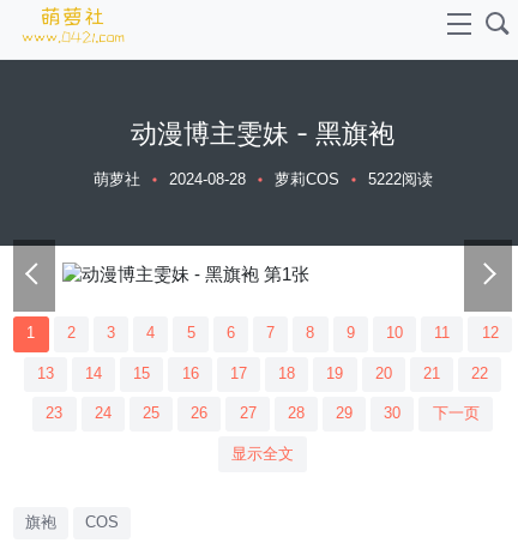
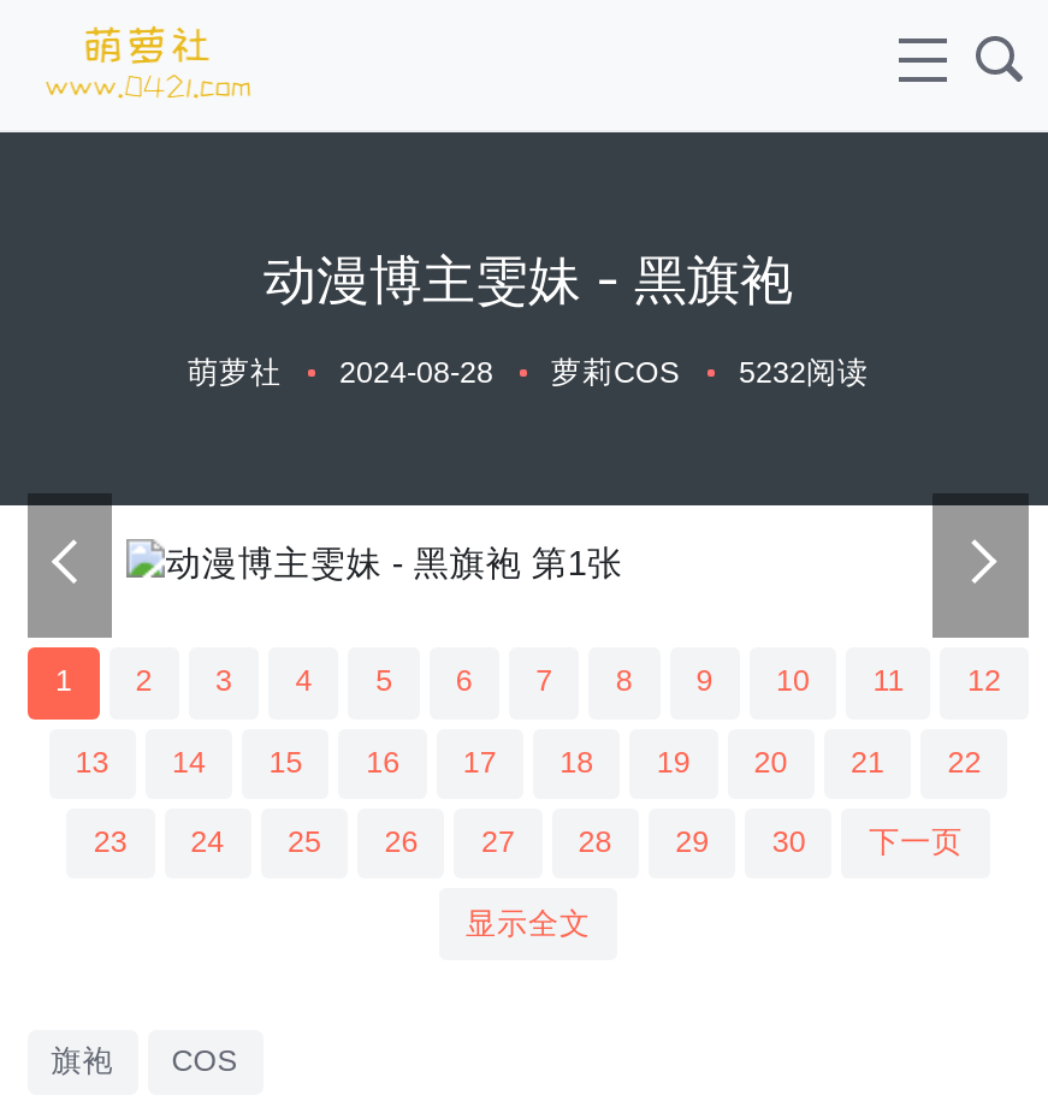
- 萌萝社 2024-08-28 萝莉COS 5222阅读
+ 萌萝社 2024-08-28 萝莉COS 5232阅读
